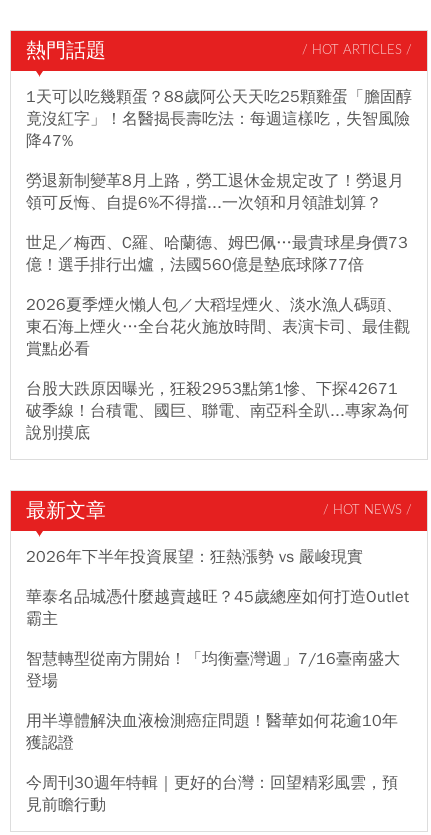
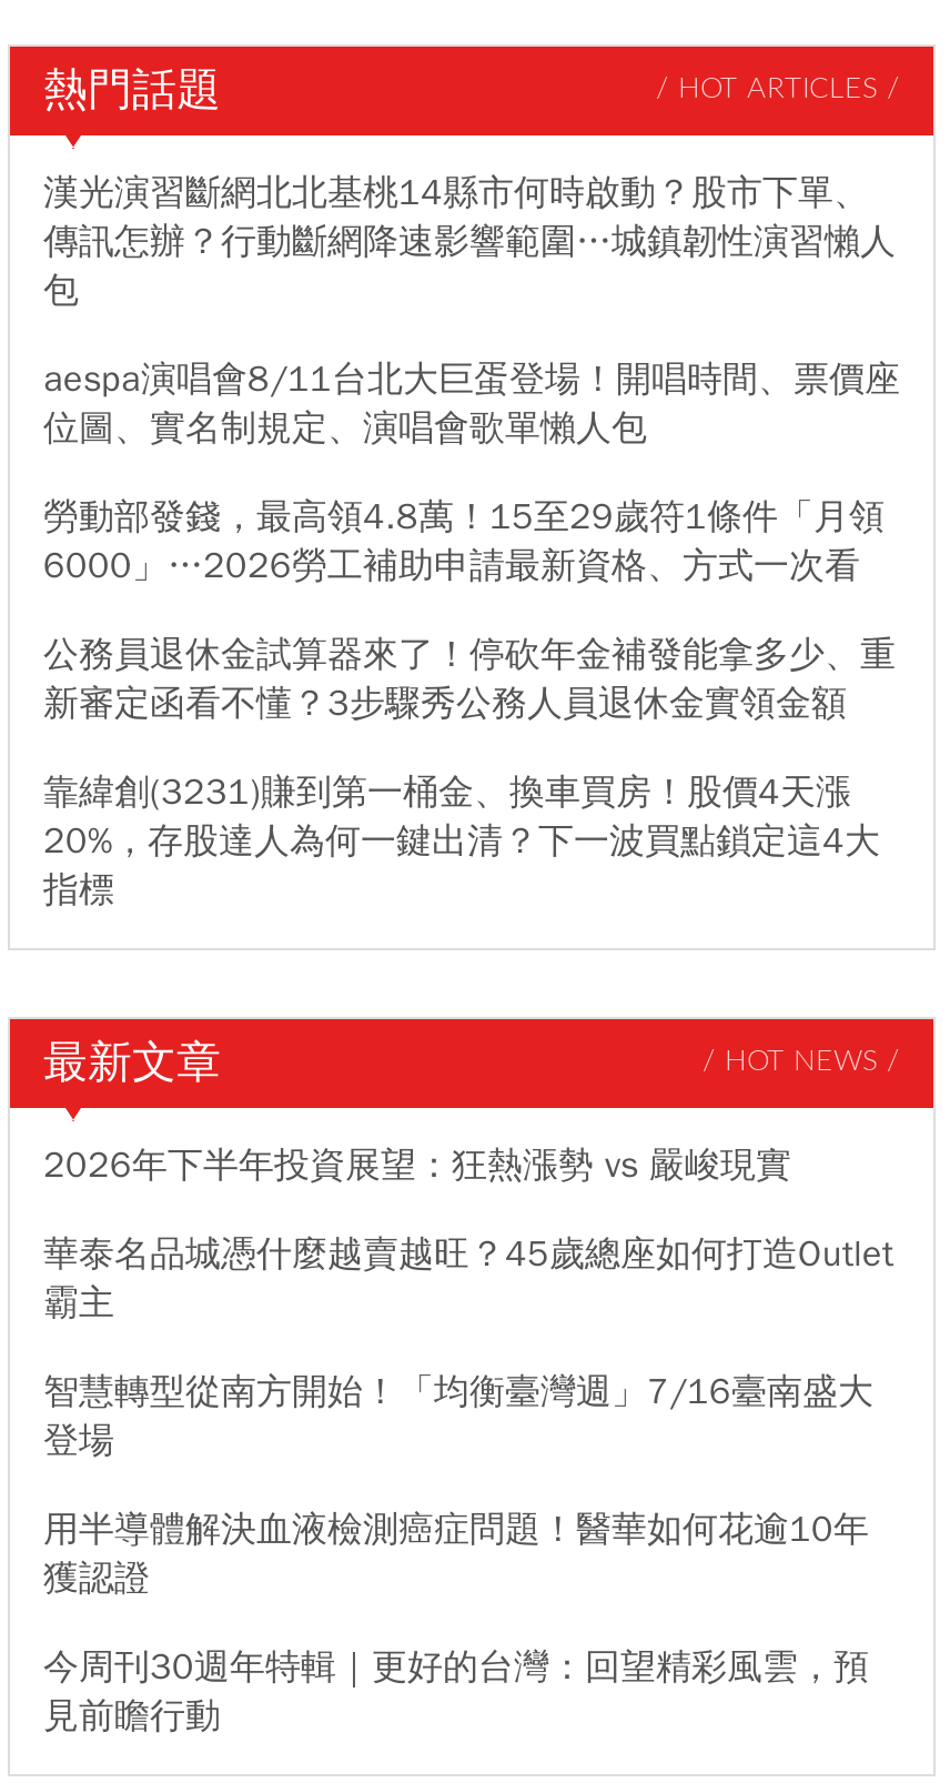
- 1天可以吃幾顆蛋？88歲阿公天天吃25顆雞蛋「膽固醇
- 竟沒紅字」！名醫揭長壽吃法：每週這樣吃，失智風險
- 降47%
+ 漢光演習斷網北北基桃14縣市何時啟動？股市下單、
+ 傳訊怎辦？行動斷網降速影響範圍…城鎮韌性演習懶人
+ 包

- 勞退新制變革8月上路，勞工退休金規定改了！勞退月
- 領可反悔、自提6%不得擋...一次領和月領誰划算？
+ aespa演唱會8/11台北大巨蛋登場！開唱時間、票價座
+ 位圖、實名制規定、演唱會歌單懶人包

- 世足／梅西、C羅、哈蘭德、姆巴佩…最貴球星身價73
- 億！選手排行出爐，法國560億是墊底球隊77倍
+ 勞動部發錢，最高領4.8萬！15至29歲符1條件「月領
+ 6000」…2026勞工補助申請最新資格、方式一次看

- 2026夏季煙火懶人包／大稻埕煙火、淡水漁人碼頭、
- 東石海上煙火…全台花火施放時間、表演卡司、最佳觀
- 賞點必看
+ 公務員退休金試算器來了！停砍年金補發能拿多少、重
+ 新審定函看不懂？3步驟秀公務人員退休金實領金額

- 台股大跌原因曝光，狂殺2953點第1慘、下探42671
- 破季線！台積電、國巨、聯電、南亞科全趴...專家為何
- 說別摸底
+ 靠緯創(3231)賺到第一桶金、換車買房！股價4天漲
+ 20%，存股達人為何一鍵出清？下一波買點鎖定這4大
+ 指標
